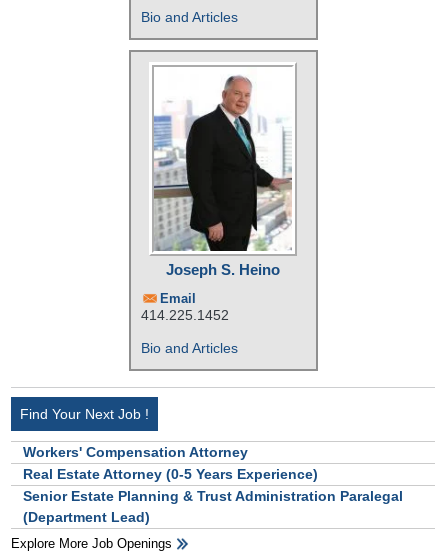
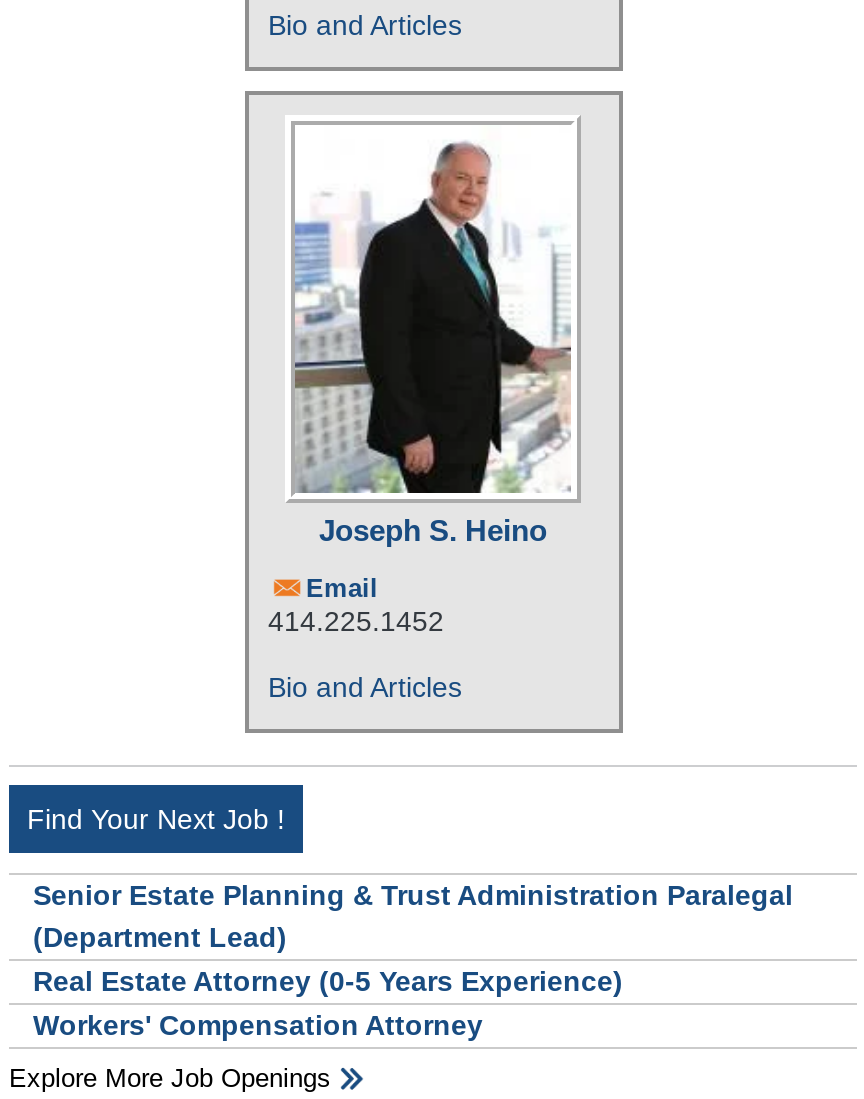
moved down: Workers' Compensation Attorney | Real Estate Attorney (0-5 Years Experience)

moved up: Senior Estate Planning & Trust Administration Paralegal | (Department Lead)
